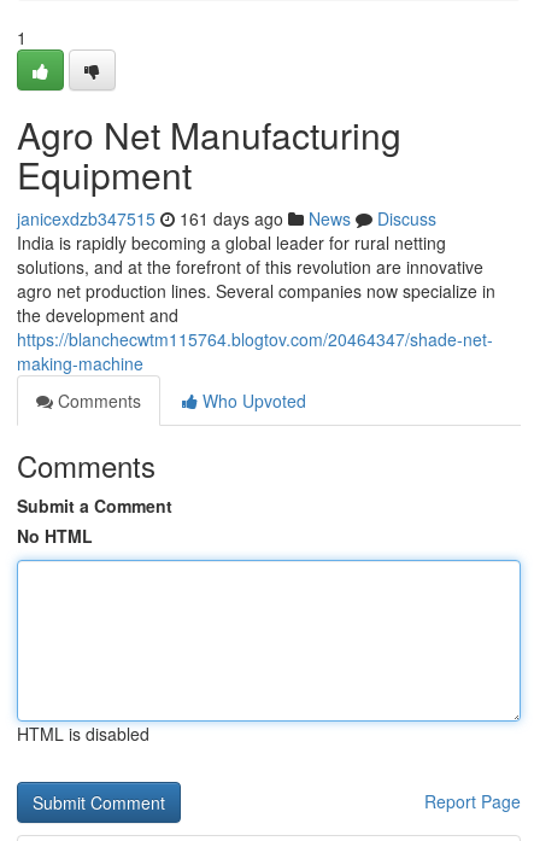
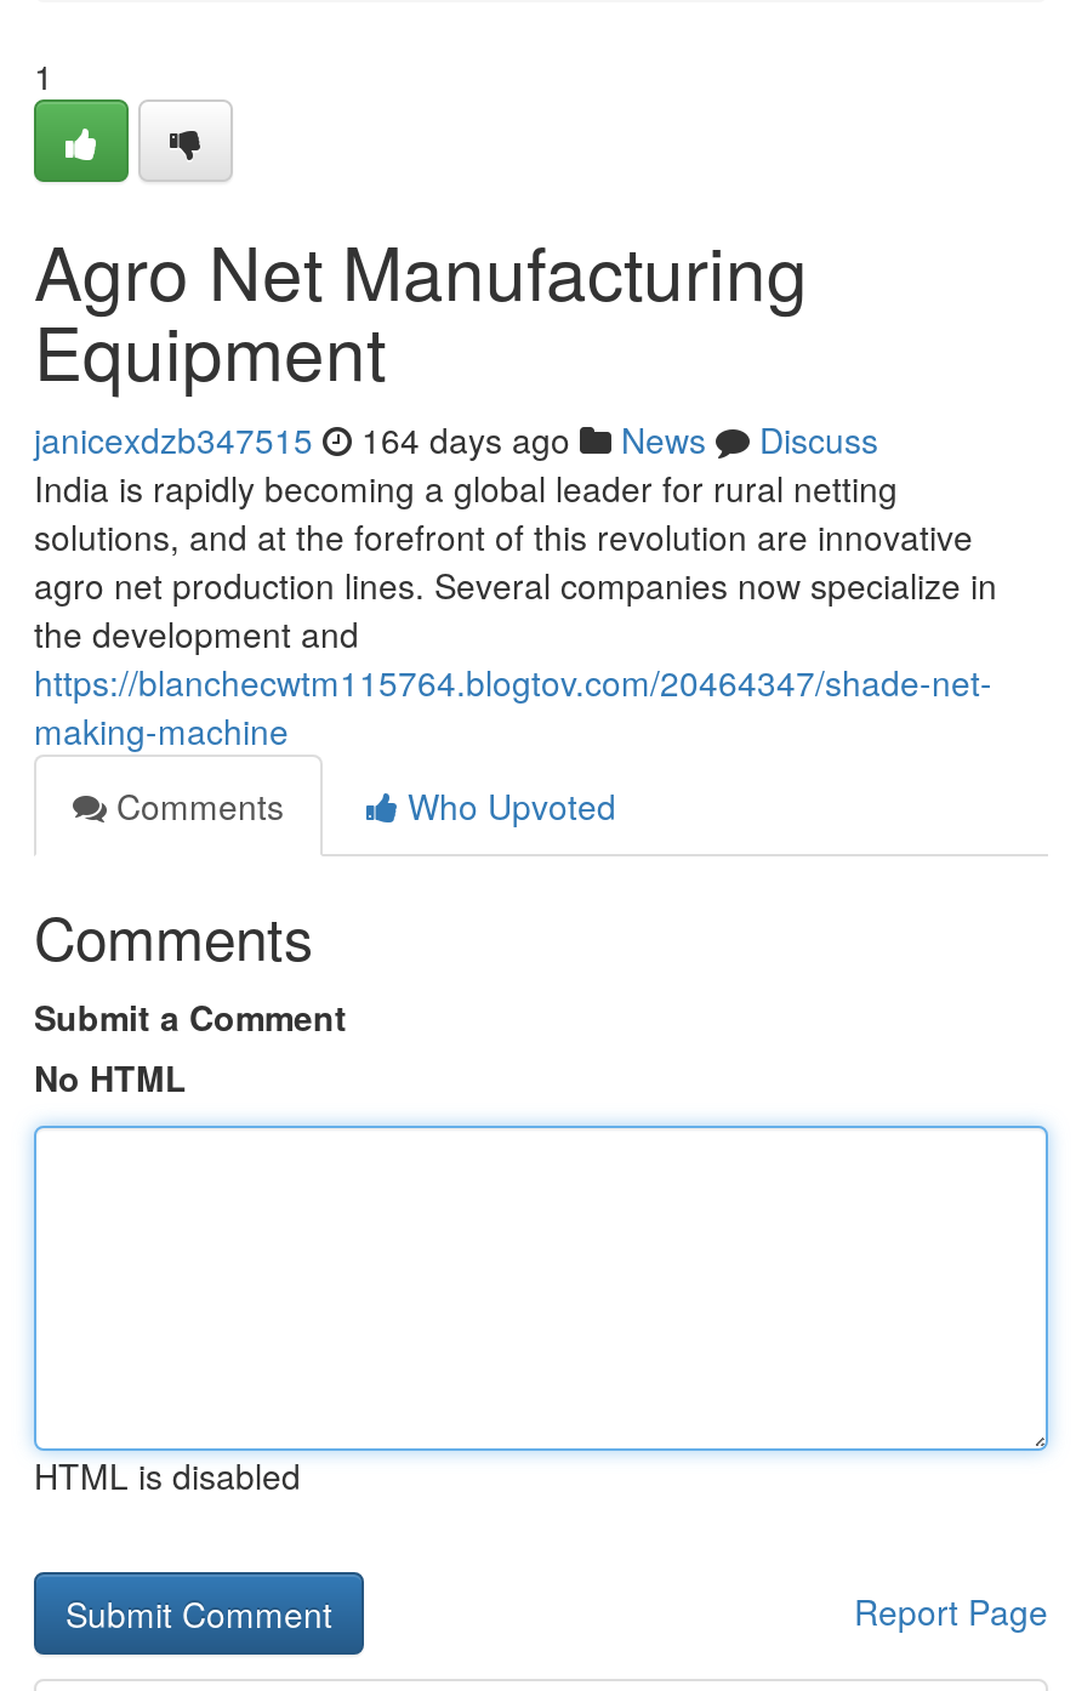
- janicexdzb347515 161 days ago News Discuss
+ janicexdzb347515 164 days ago News Discuss
